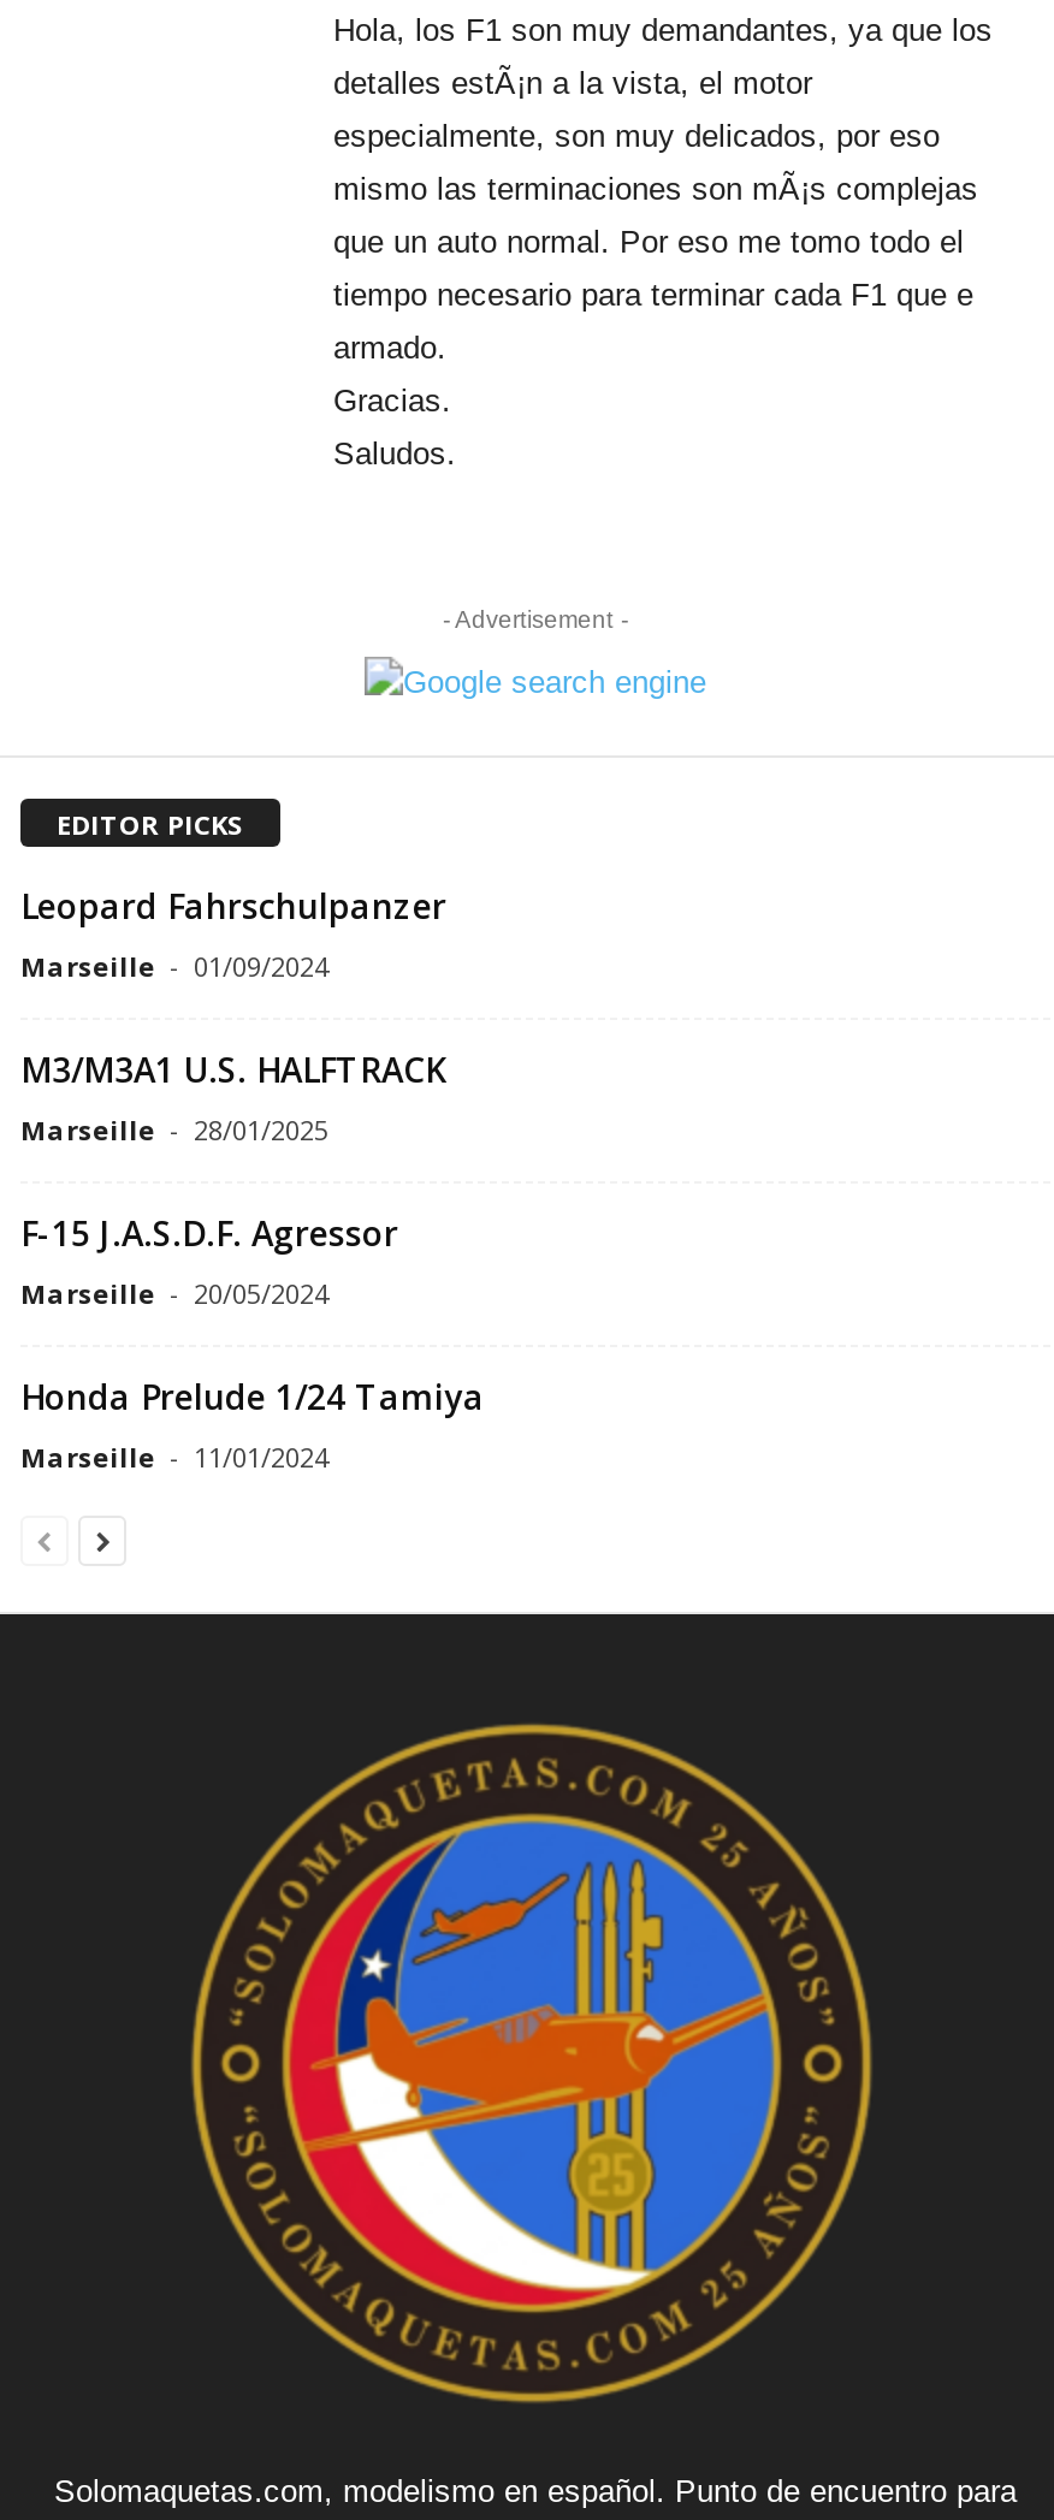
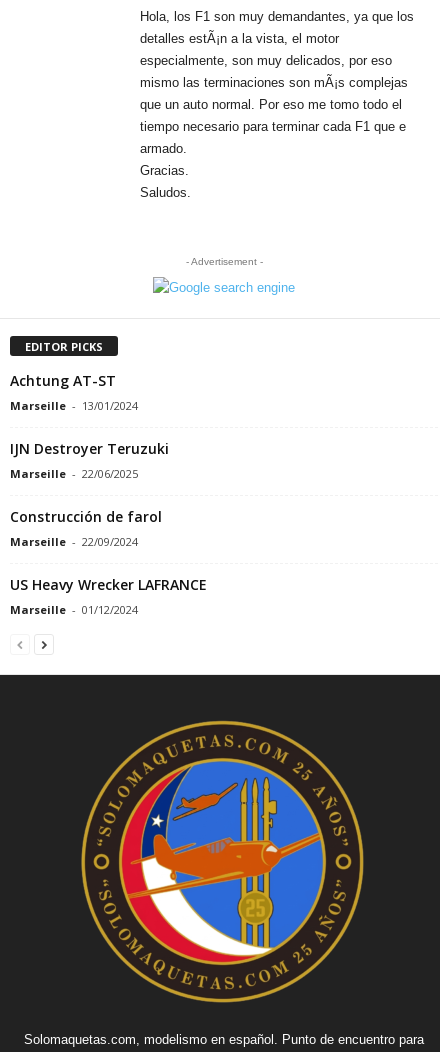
- Leopard Fahrschulpanzer
- Marseille - 01/09/2024
+ Achtung AT-ST
+ Marseille - 13/01/2024

- M3/M3A1 U.S. HALFTRACK
- Marseille - 28/01/2025
+ IJN Destroyer Teruzuki
+ Marseille - 22/06/2025

- F-15 J.A.S.D.F. Agressor
- Marseille - 20/05/2024
+ Construcción de farol
+ Marseille - 22/09/2024

- Honda Prelude 1/24 Tamiya
- Marseille - 11/01/2024
+ US Heavy Wrecker LAFRANCE
+ Marseille - 01/12/2024
